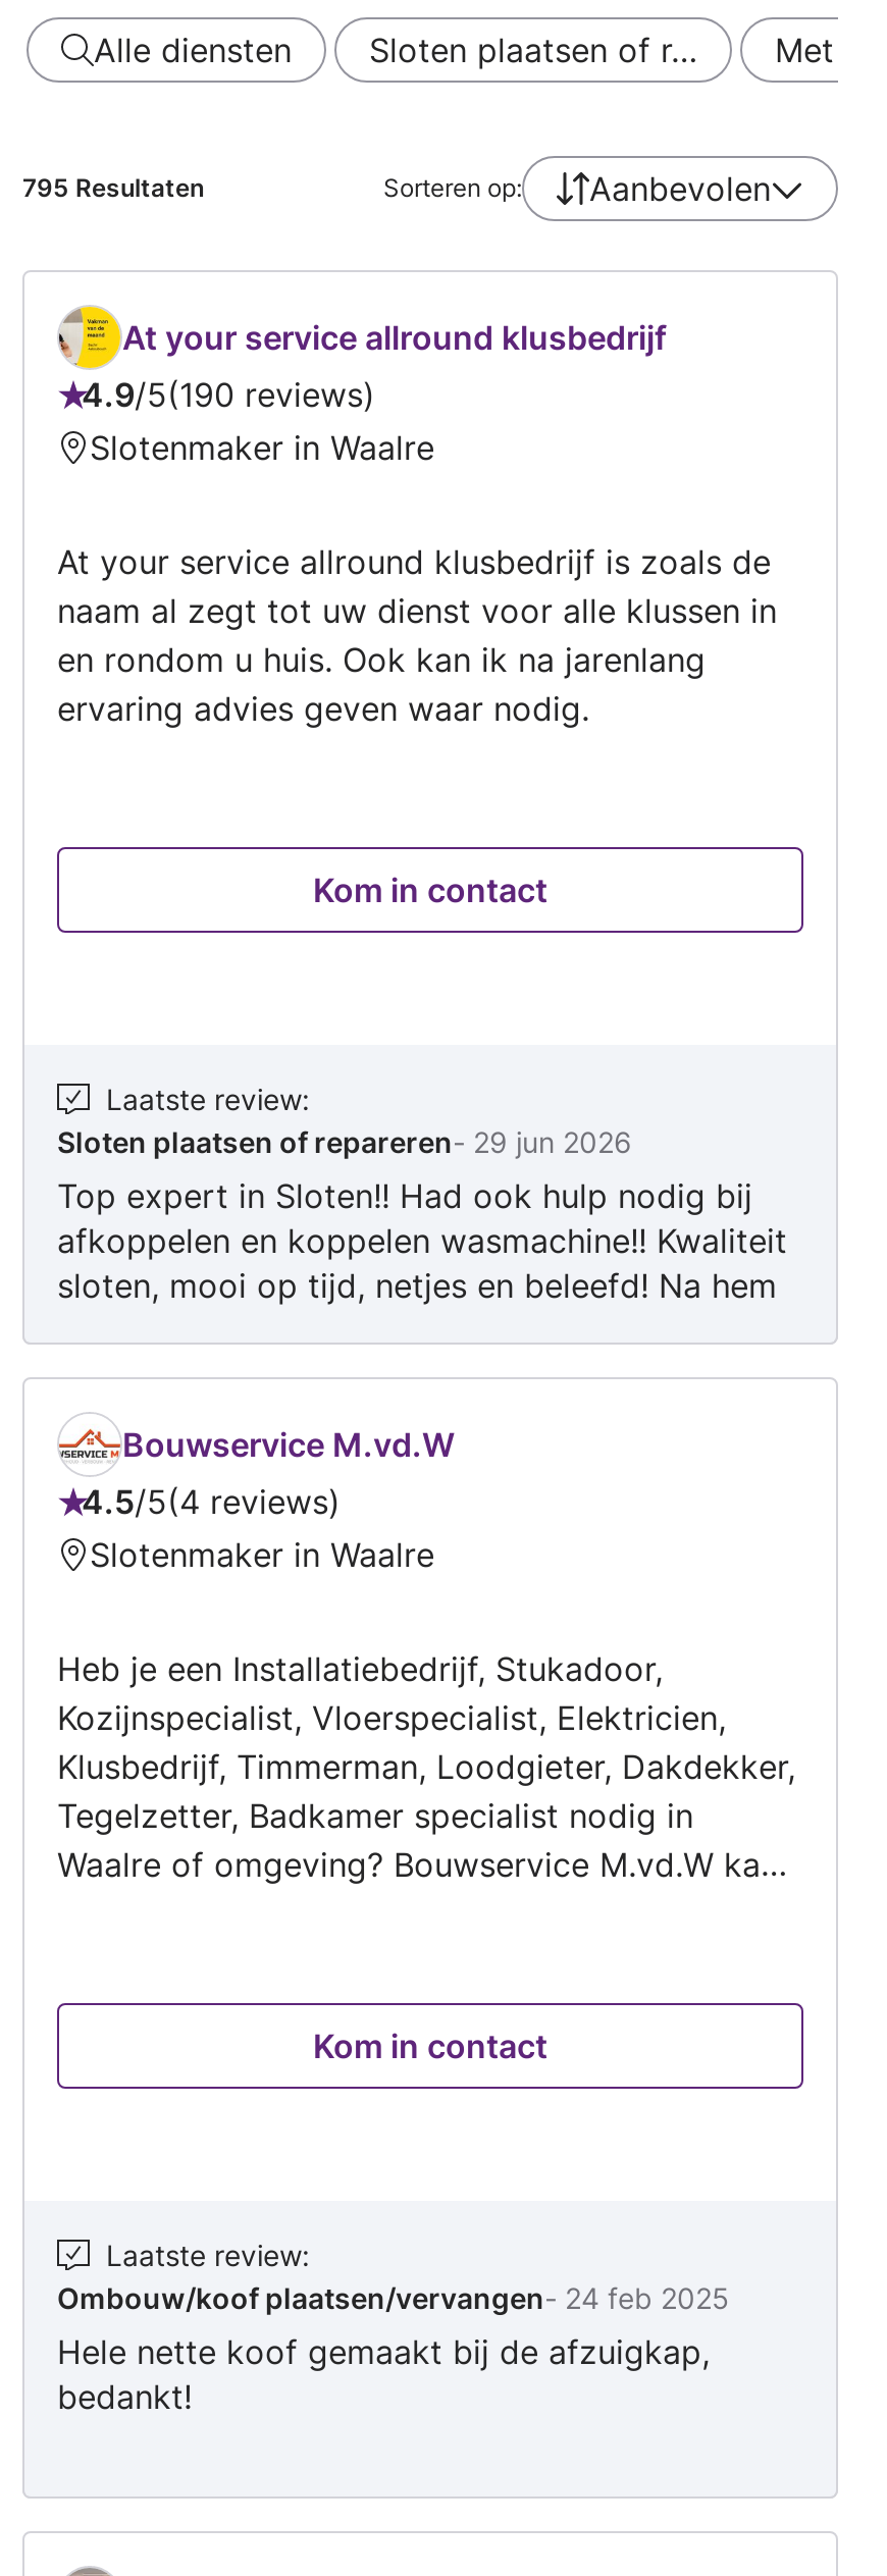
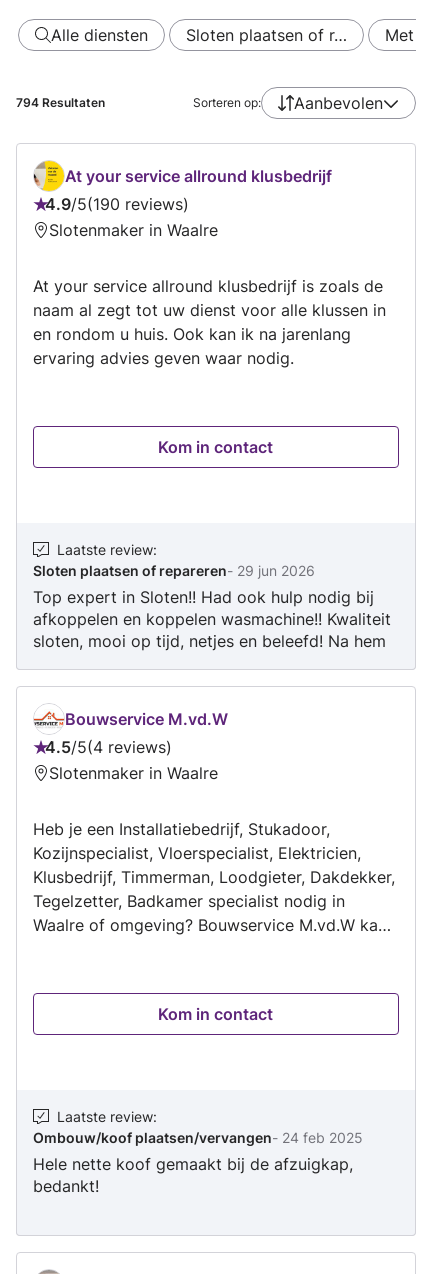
- 795 Resultaten
+ 794 Resultaten
